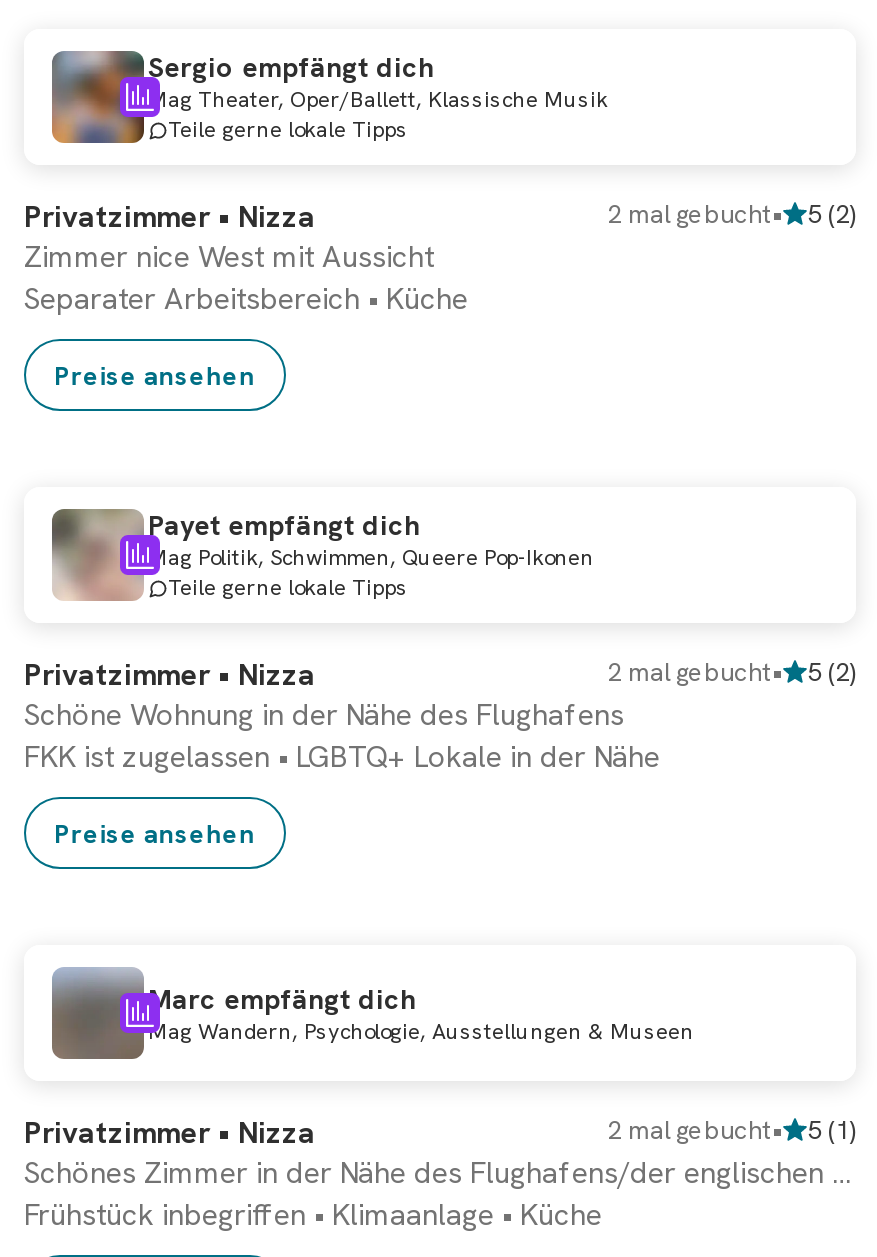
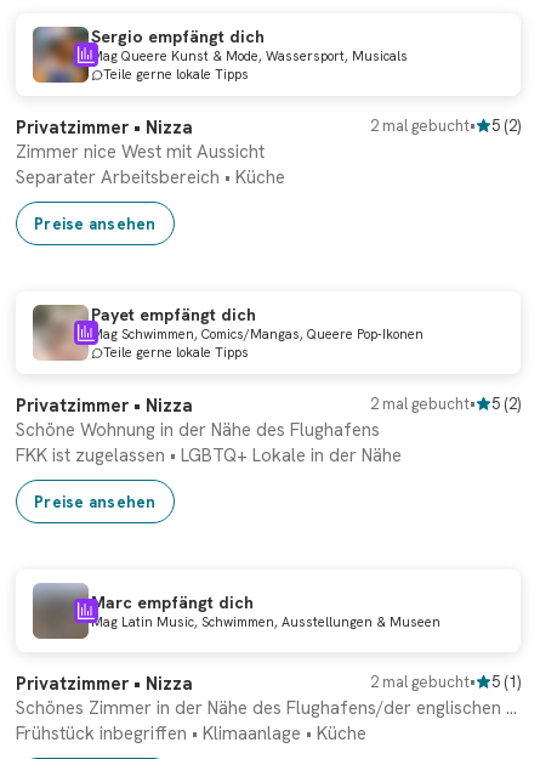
- Mag Theater, Oper/Ballett, Klassische Musik
+ Mag Queere Kunst & Mode, Wassersport, Musicals

- Mag Politik, Schwimmen, Queere Pop-Ikonen
+ Mag Schwimmen, Comics/Mangas, Queere Pop-Ikonen

- Mag Wandern, Psychologie, Ausstellungen & Museen
+ Mag Latin Music, Schwimmen, Ausstellungen & Museen
